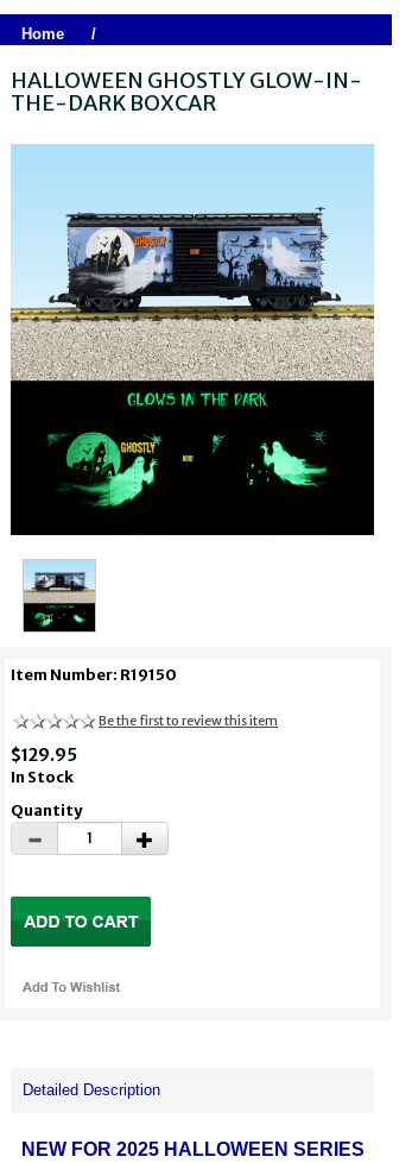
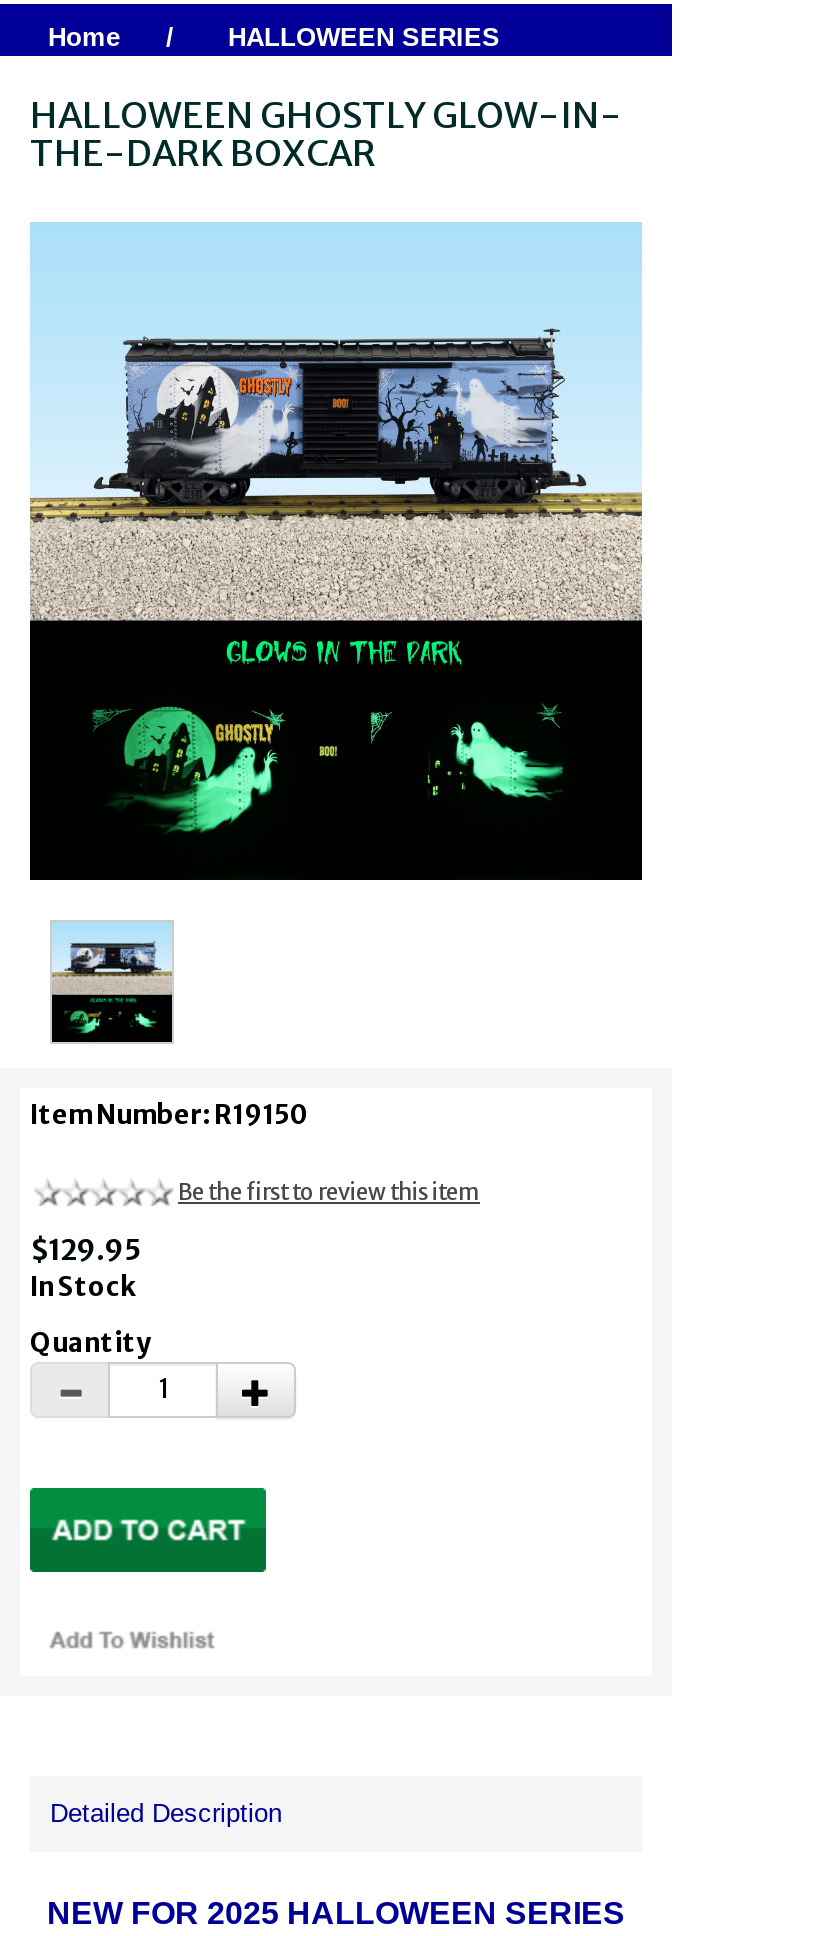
+ HALLOWEEN SERIES
